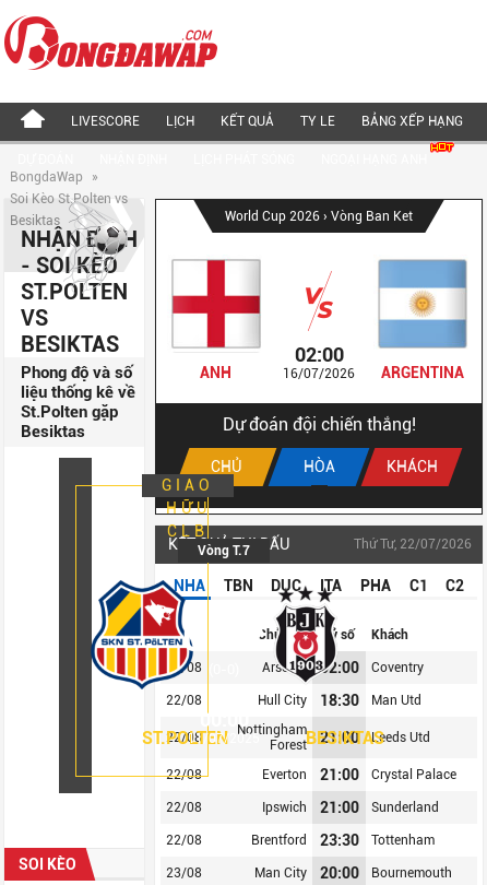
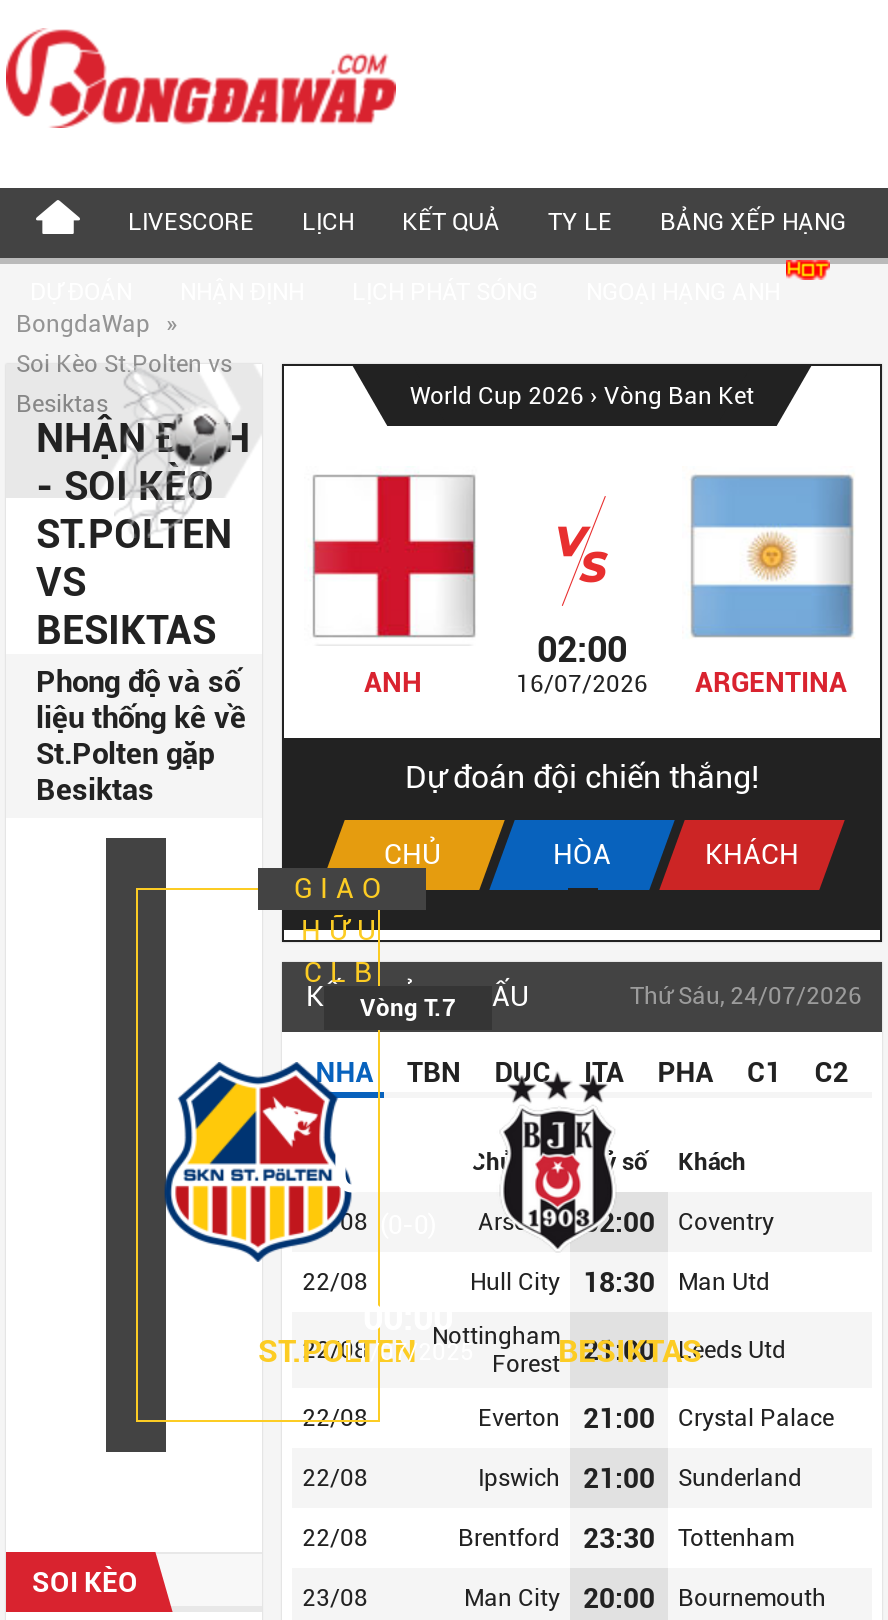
- Thứ Tư, 22/07/2026
+ Thứ Sáu, 24/07/2026
